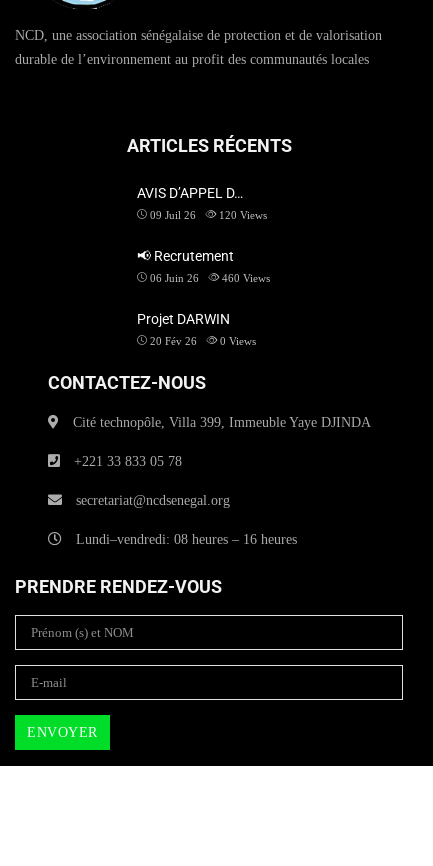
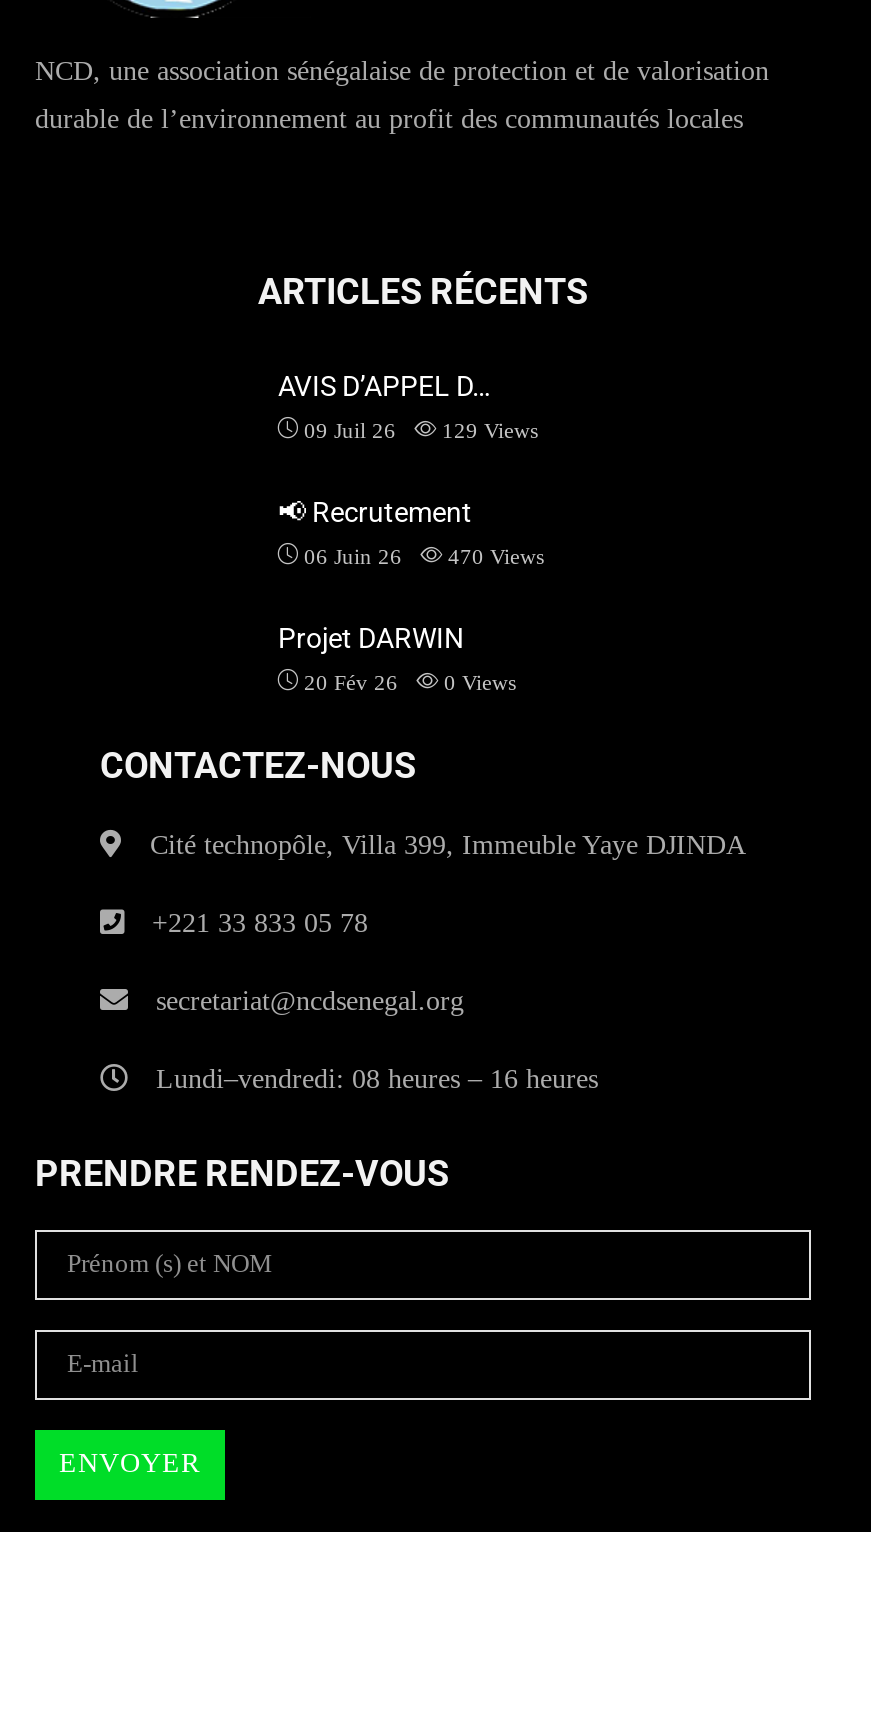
- 09 Juil 26 120 Views
+ 09 Juil 26 129 Views

- 06 Juin 26 460 Views
+ 06 Juin 26 470 Views
